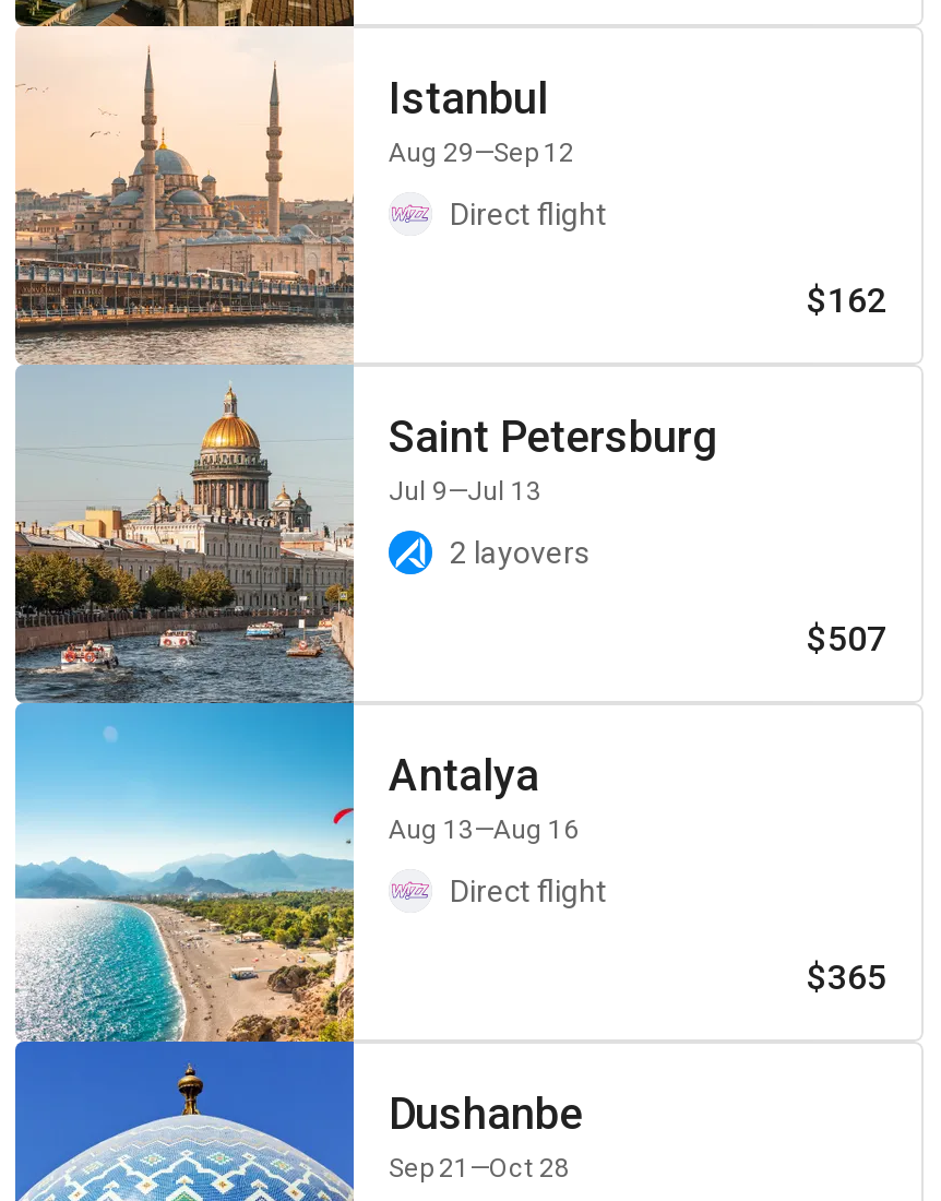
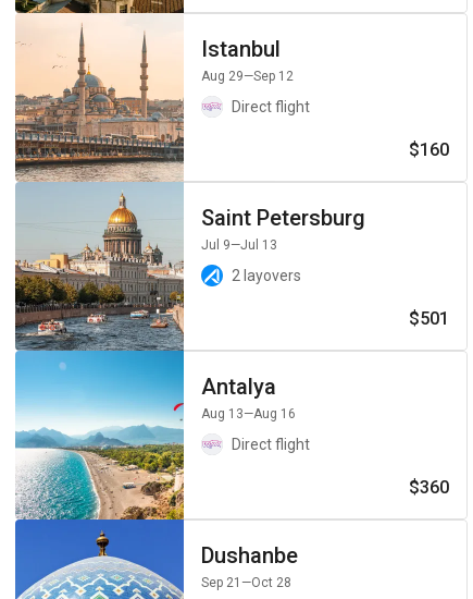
- $162
+ $160

- $507
+ $501

- $365
+ $360
